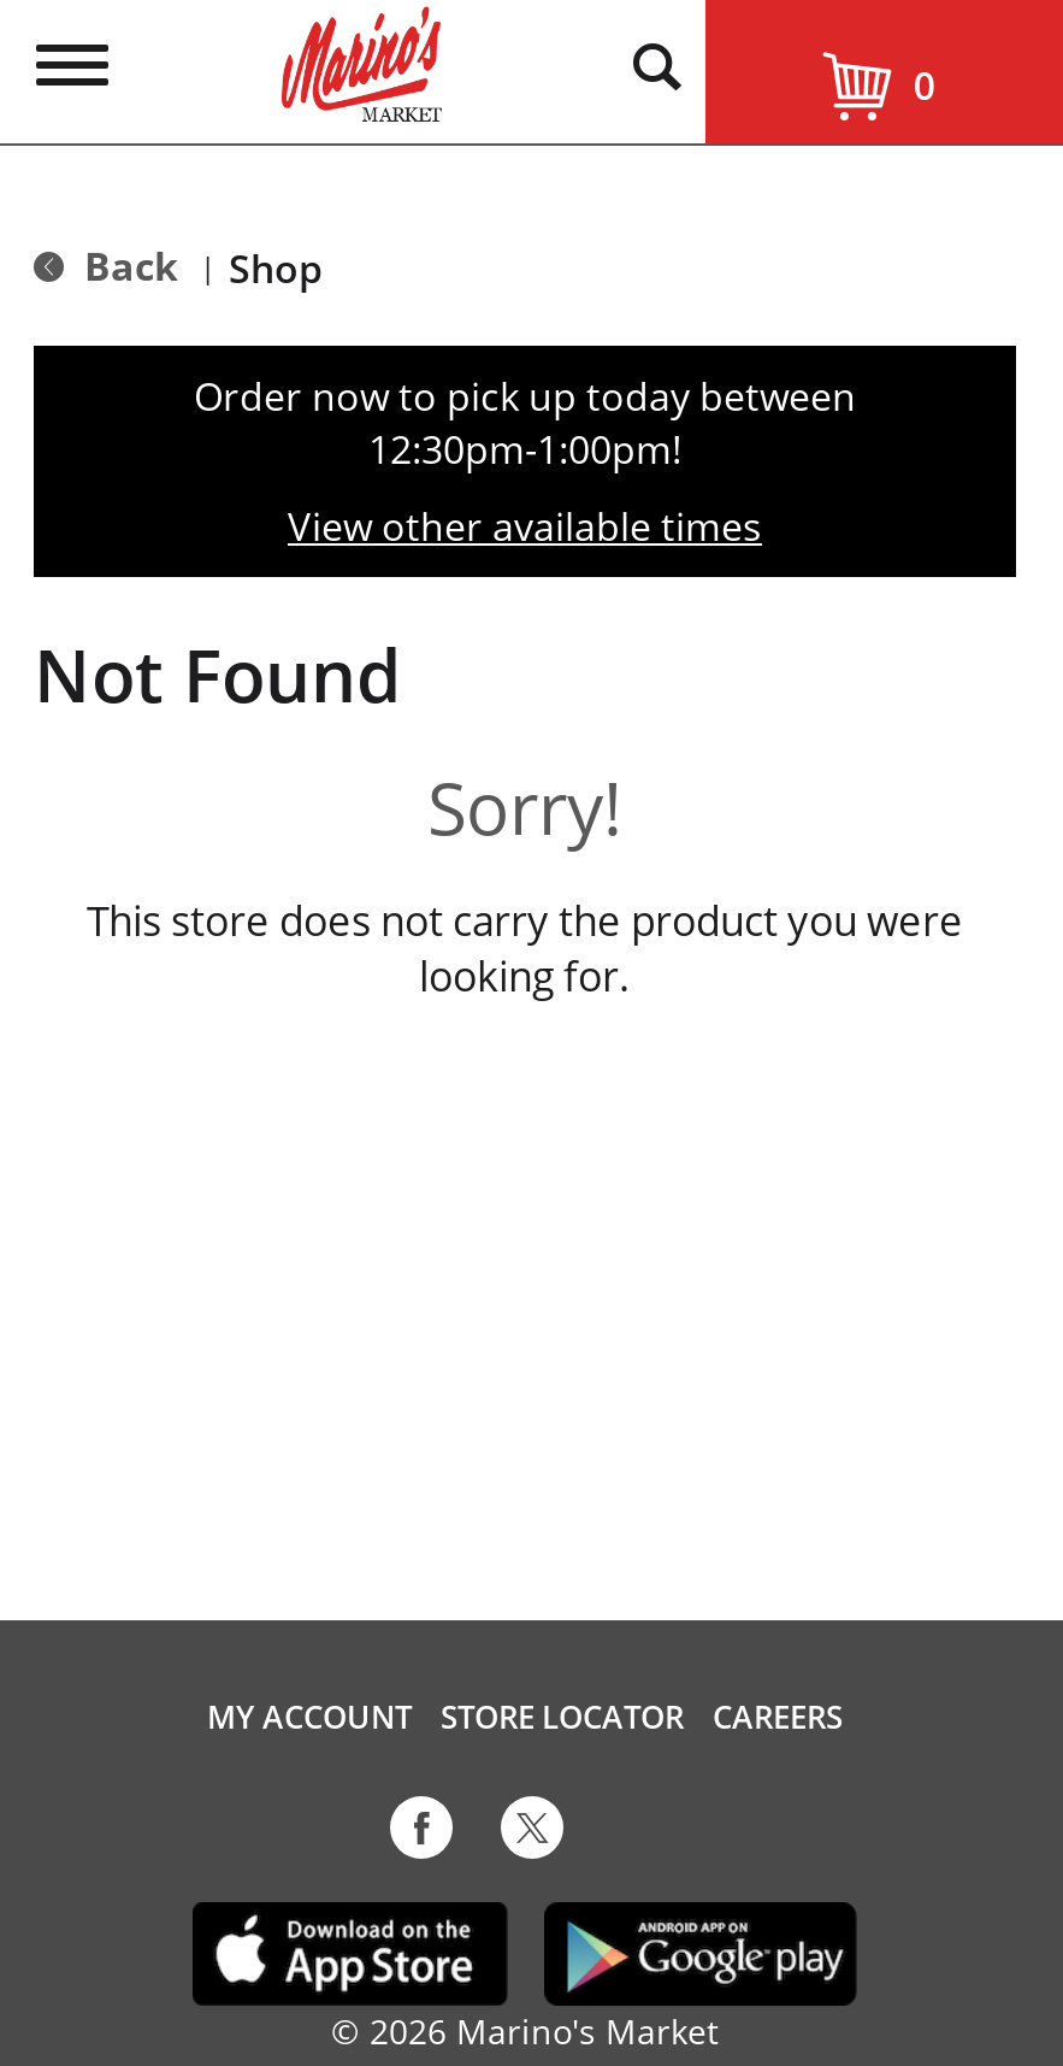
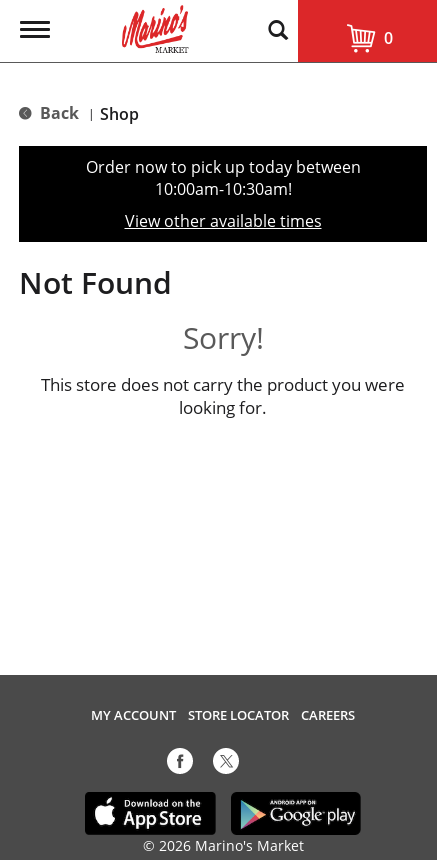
- 12:30pm-1:00pm!
+ 10:00am-10:30am!
